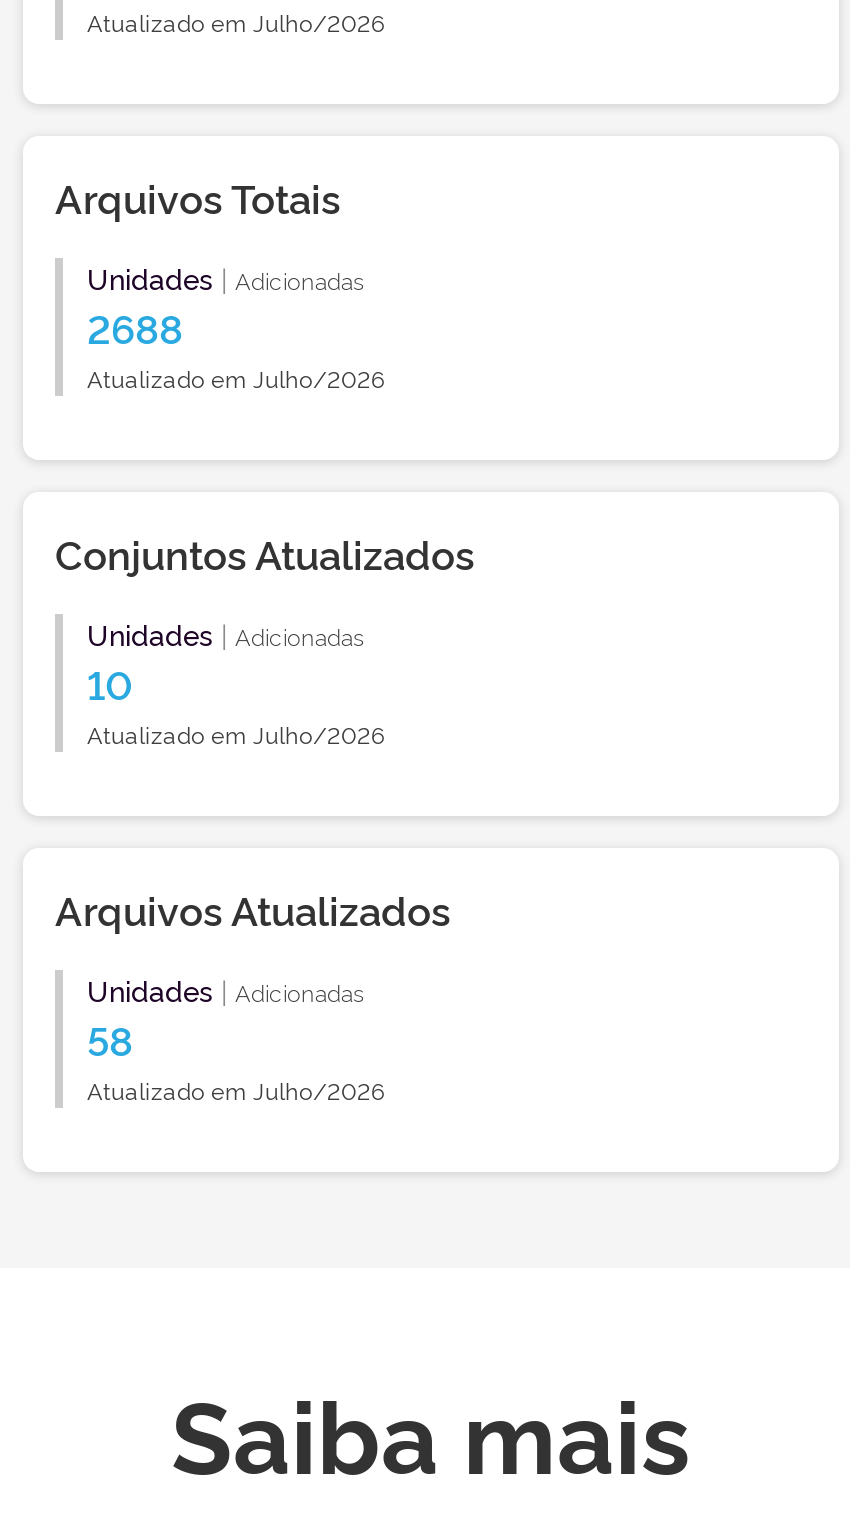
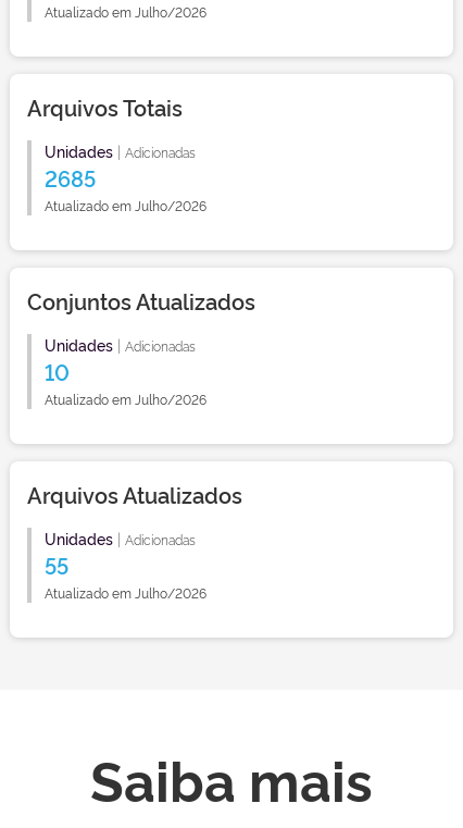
- 2688
+ 2685

- 58
+ 55
